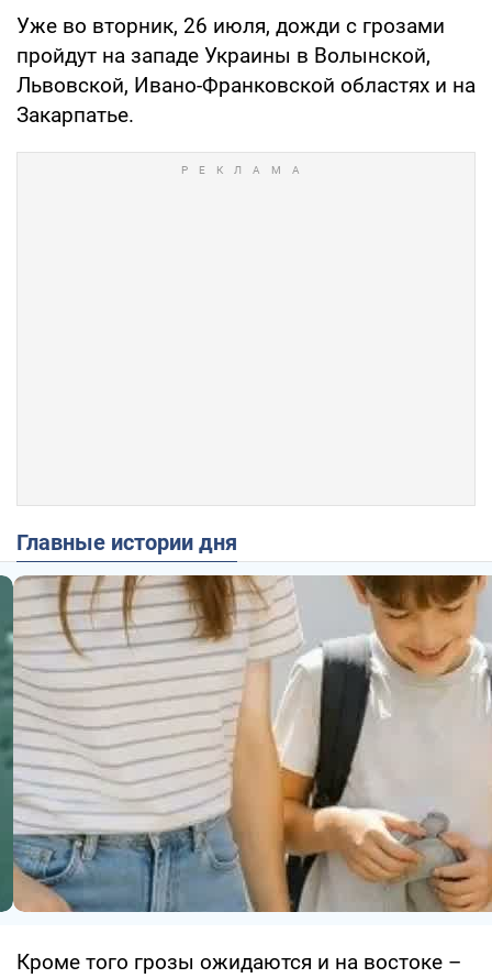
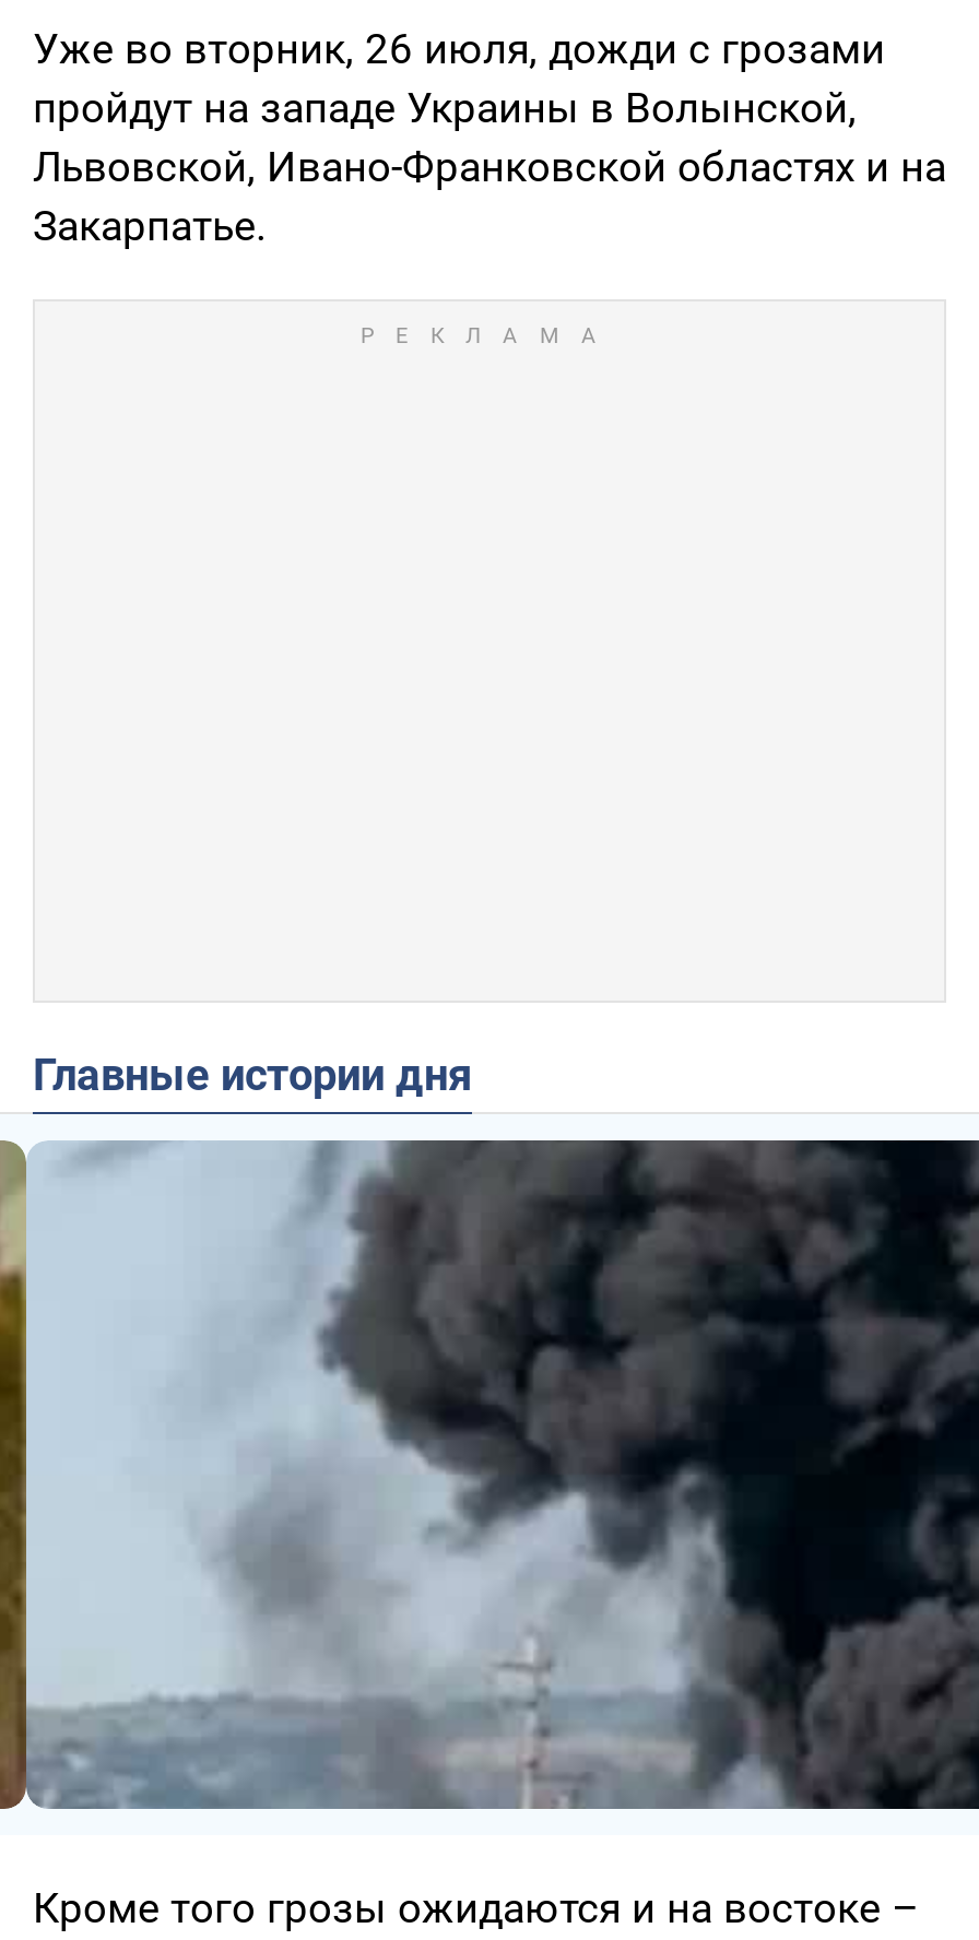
- [image]
+ [image]
